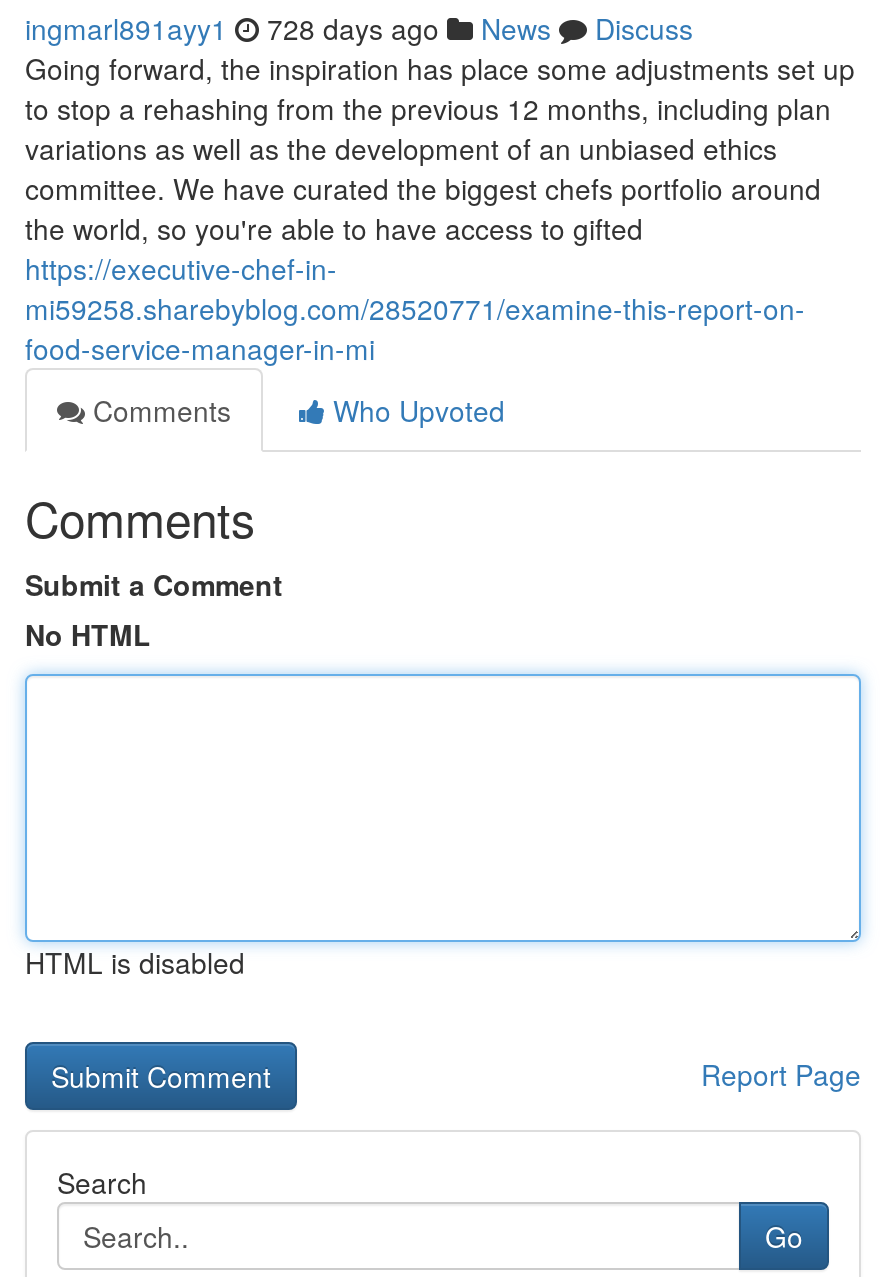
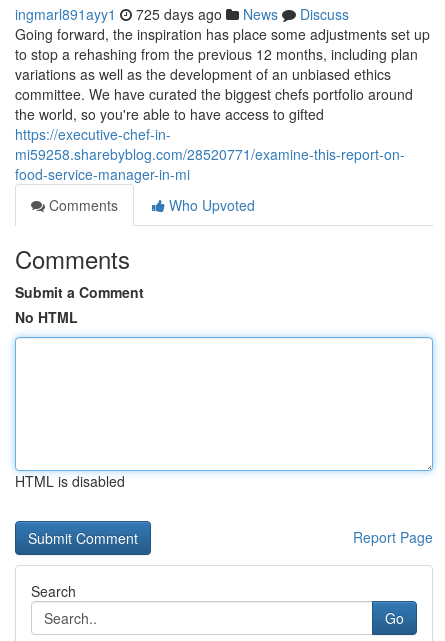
- ingmarl891ayy1 728 days ago News Discuss
+ ingmarl891ayy1 725 days ago News Discuss
